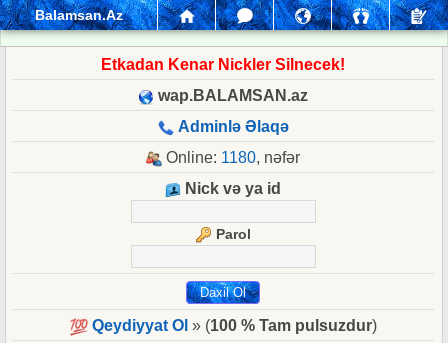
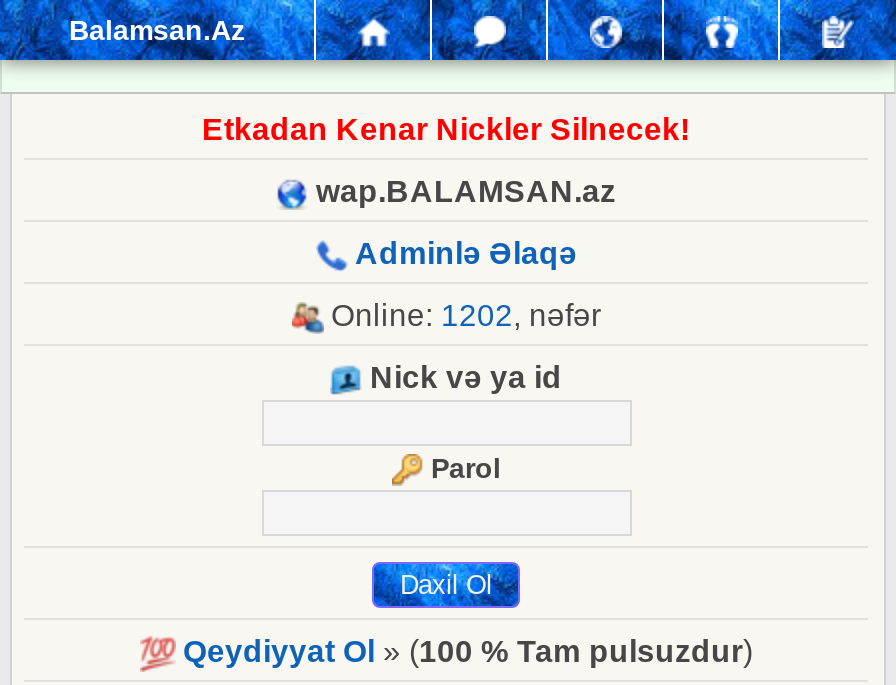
- Online: 1180, nəfər
+ Online: 1202, nəfər
